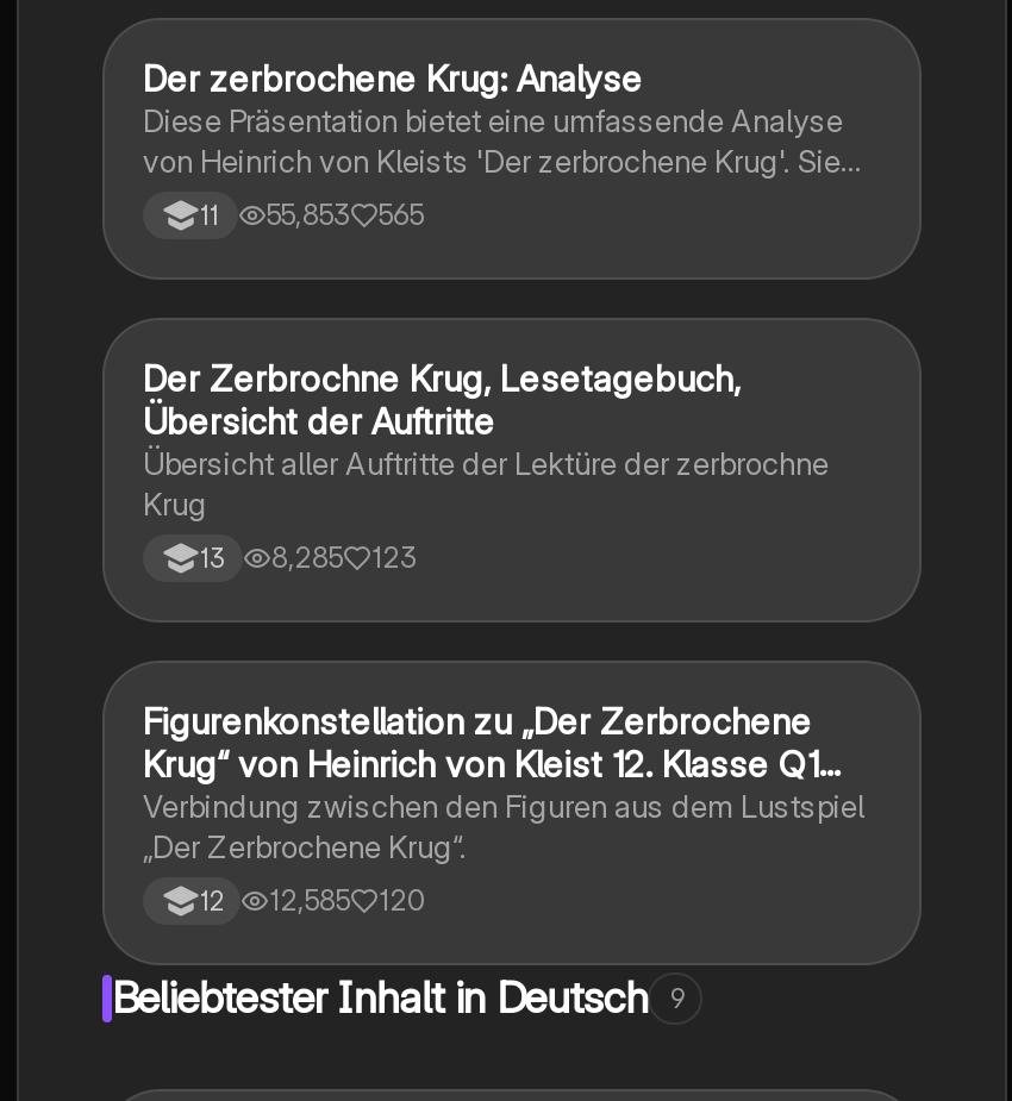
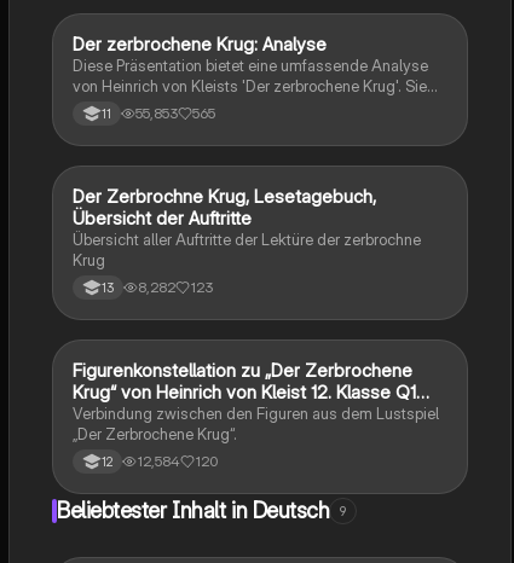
- 13 8,285 123
+ 13 8,282 123

- 12 12,585 120
+ 12 12,584 120
